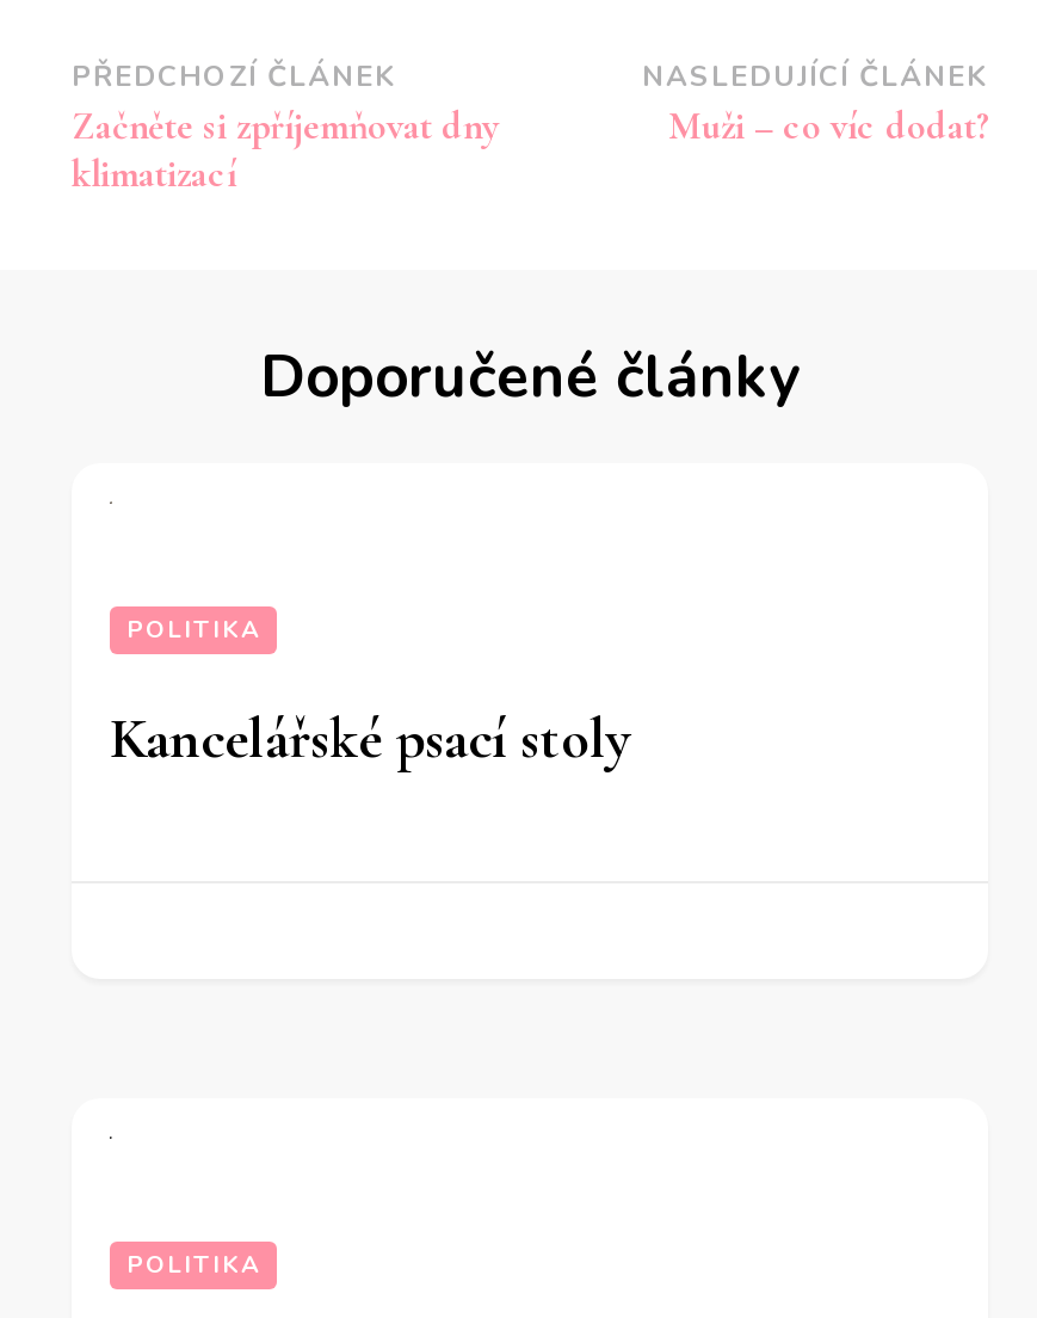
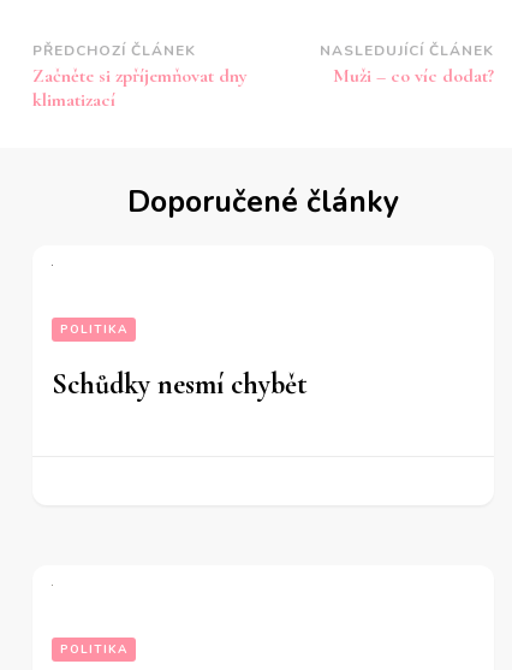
- Kancelářské psací stoly
+ Schůdky nesmí chybět
